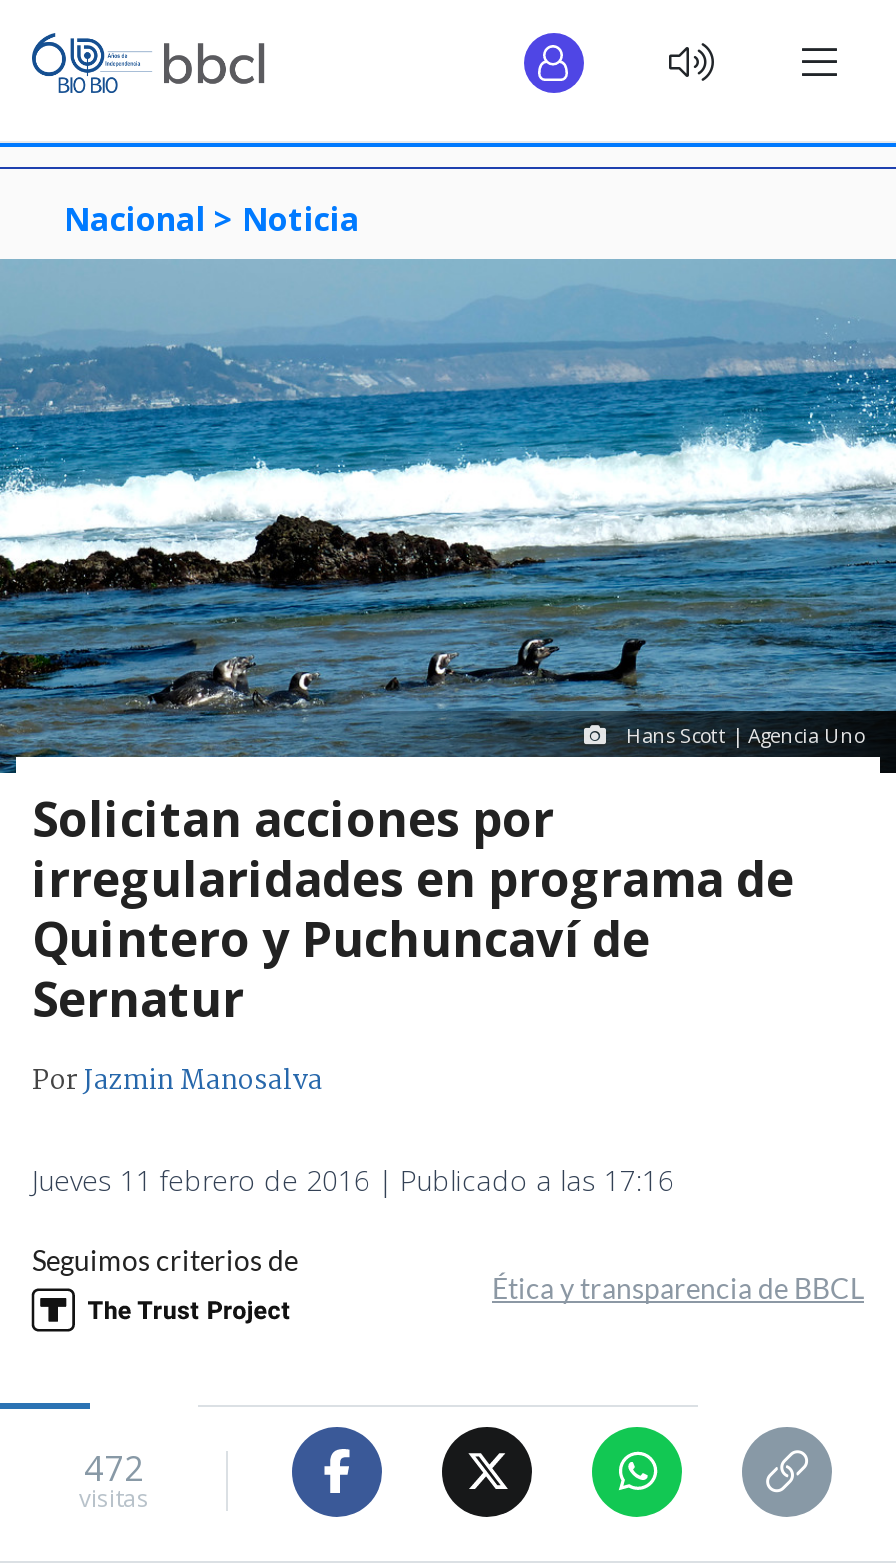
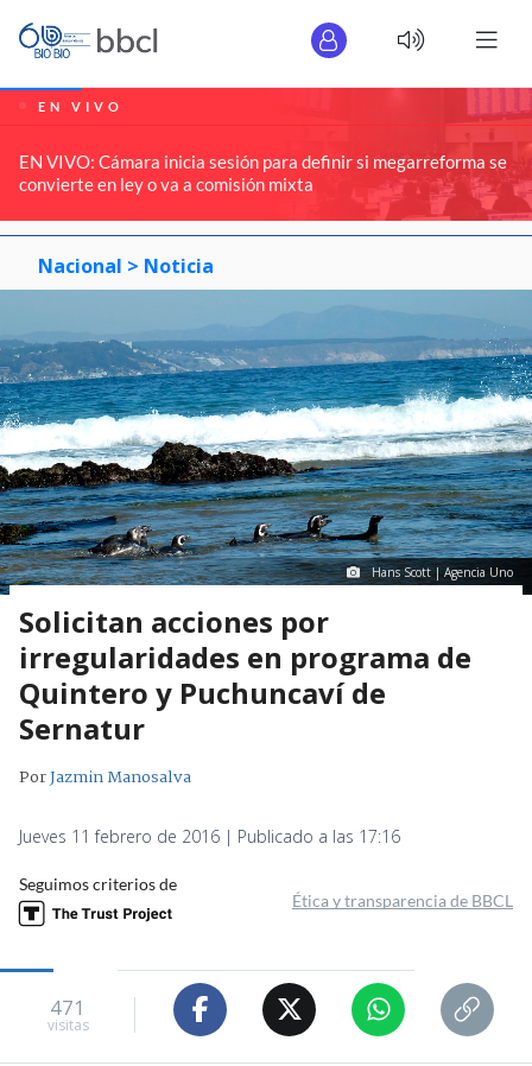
+ [image]
+ EN VIVO
+ EN VIVO: Cámara inicia sesión para definir si megarreforma se
+ convierte en ley o va a comisión mixta

- 472
+ 471
